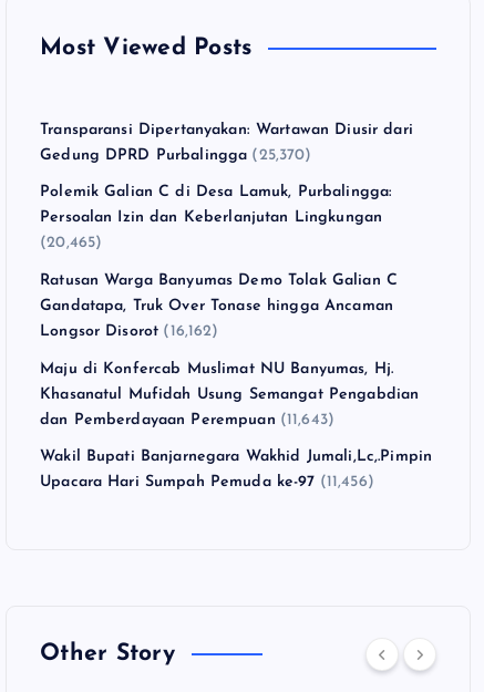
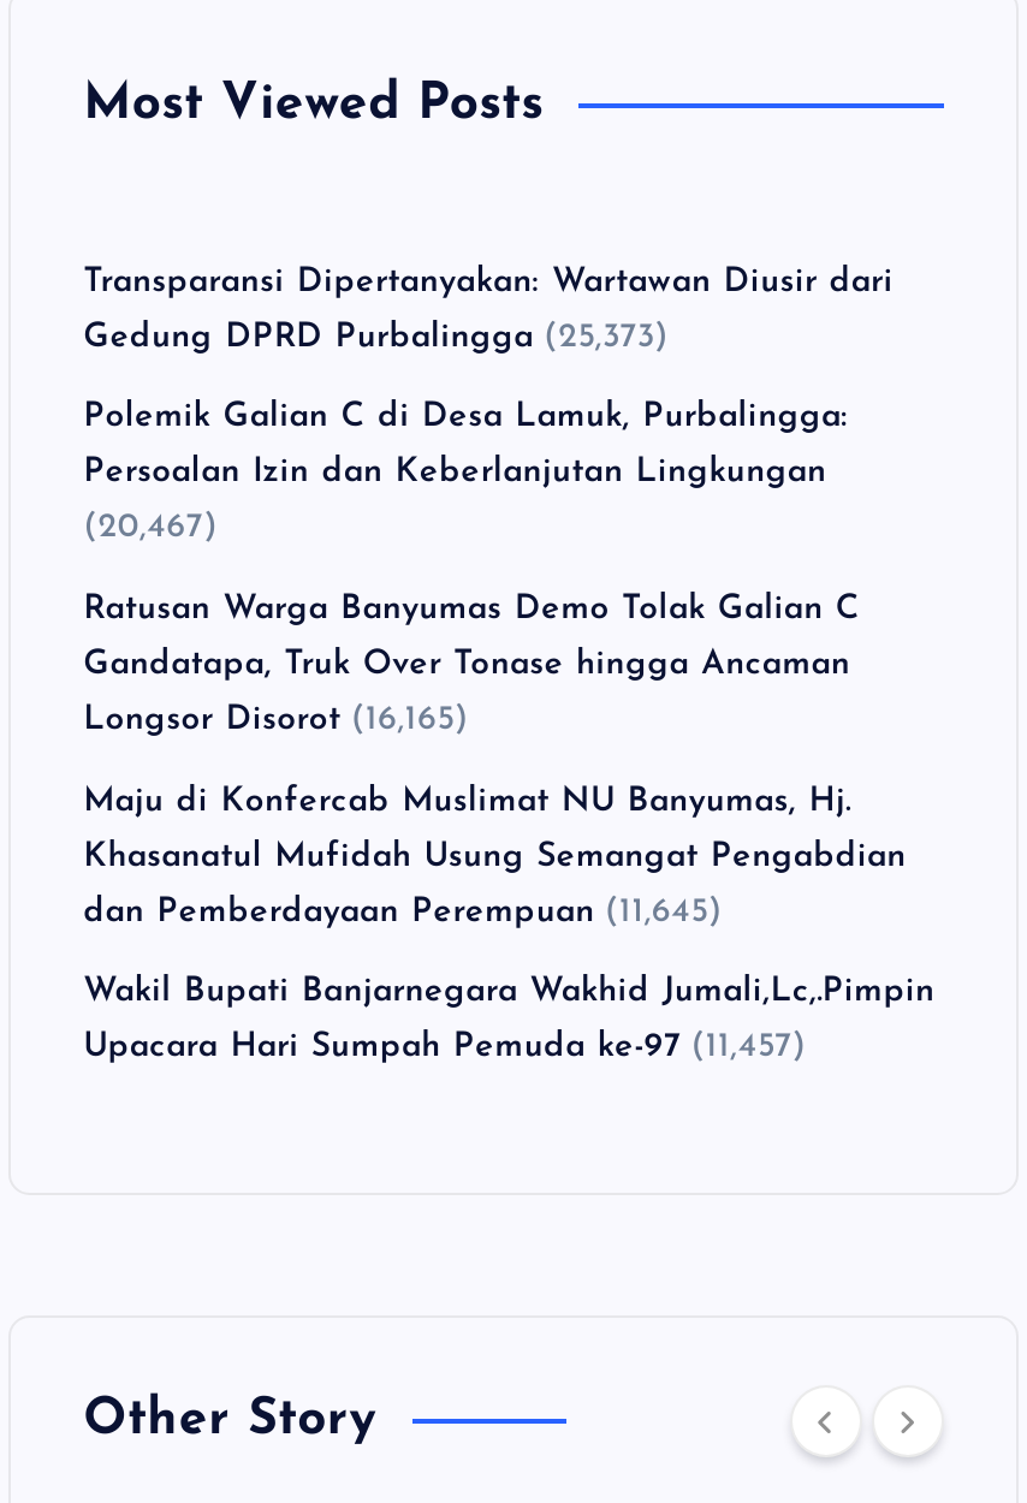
- Gedung DPRD Purbalingga (25,370)
+ Gedung DPRD Purbalingga (25,373)

- (20,465)
+ (20,467)

- Longsor Disorot (16,162)
+ Longsor Disorot (16,165)

- dan Pemberdayaan Perempuan (11,643)
+ dan Pemberdayaan Perempuan (11,645)

- Upacara Hari Sumpah Pemuda ke-97 (11,456)
+ Upacara Hari Sumpah Pemuda ke-97 (11,457)
